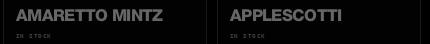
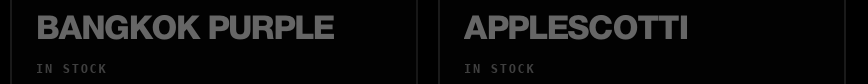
- AMARETTO MINTZ
+ BANGKOK PURPLE
